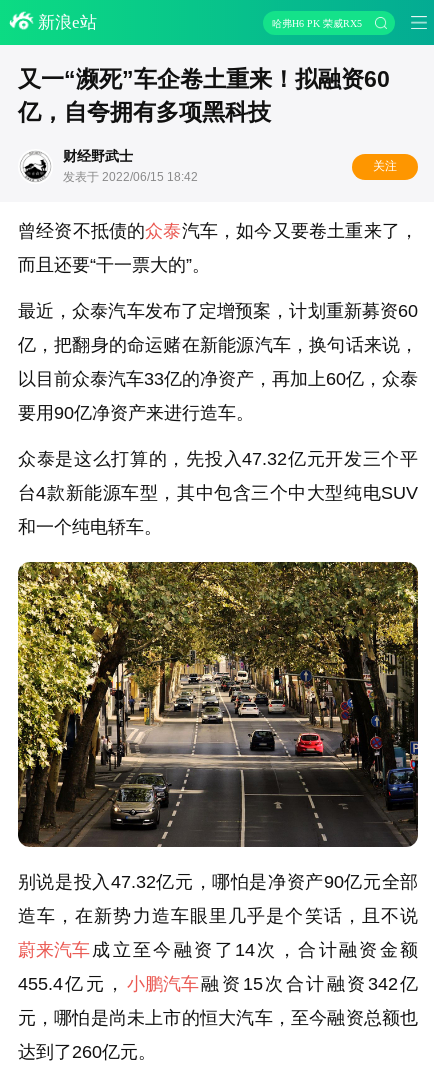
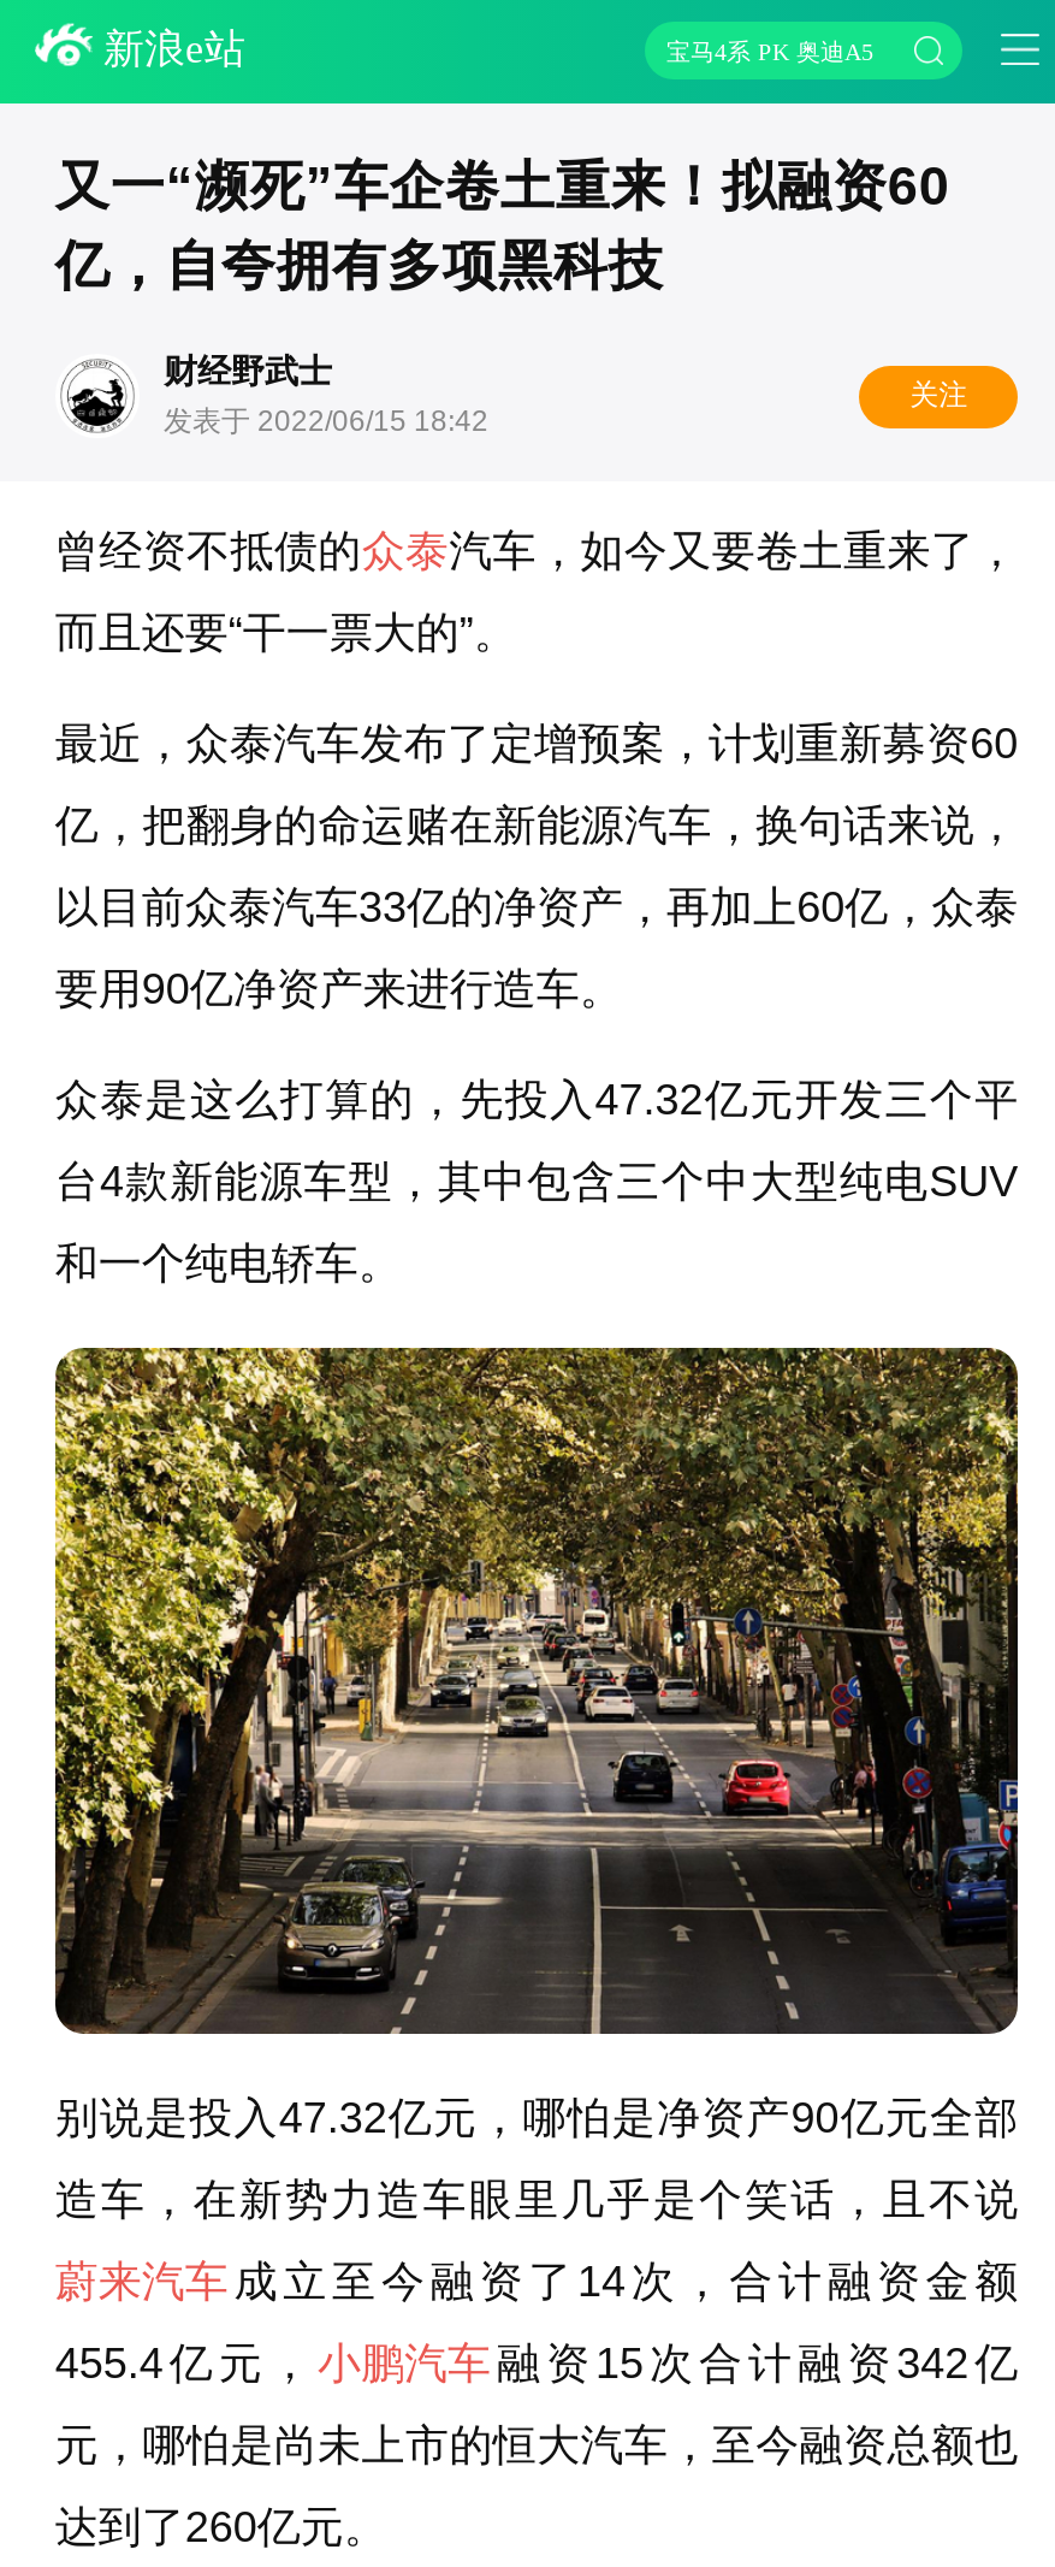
- 哈弗H6 PK 荣威RX5
+ 宝马4系 PK 奥迪A5
